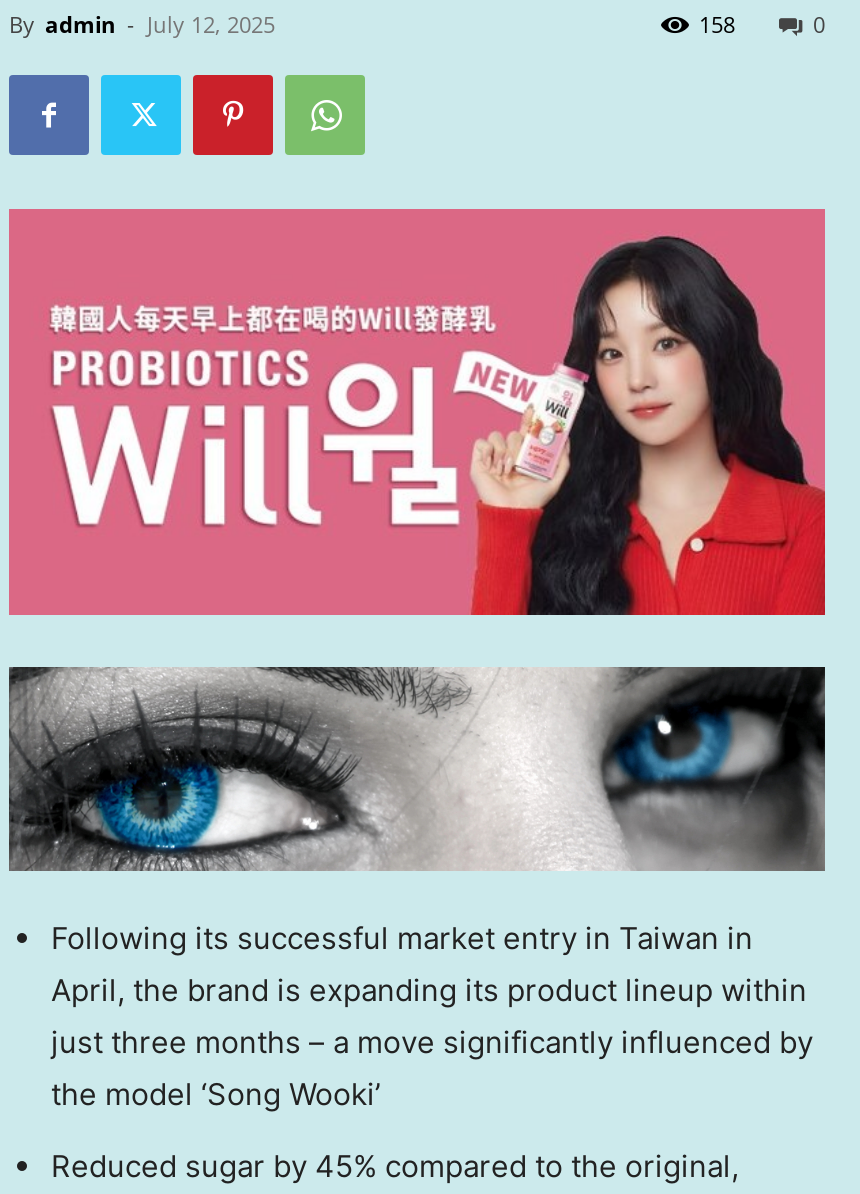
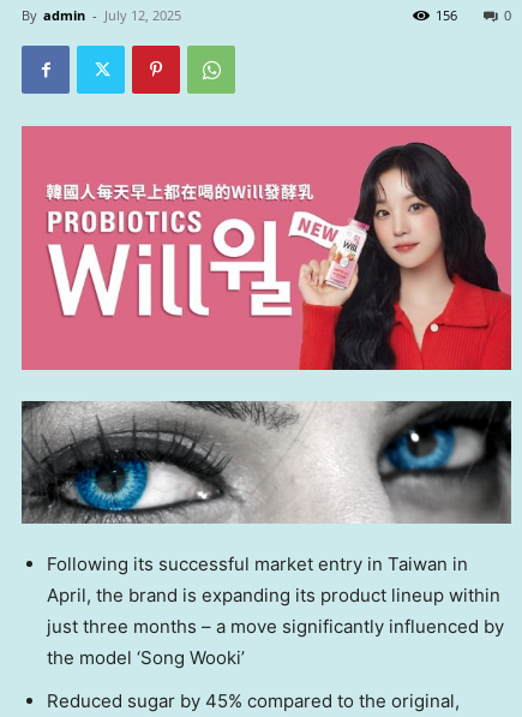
- 158
+ 156
